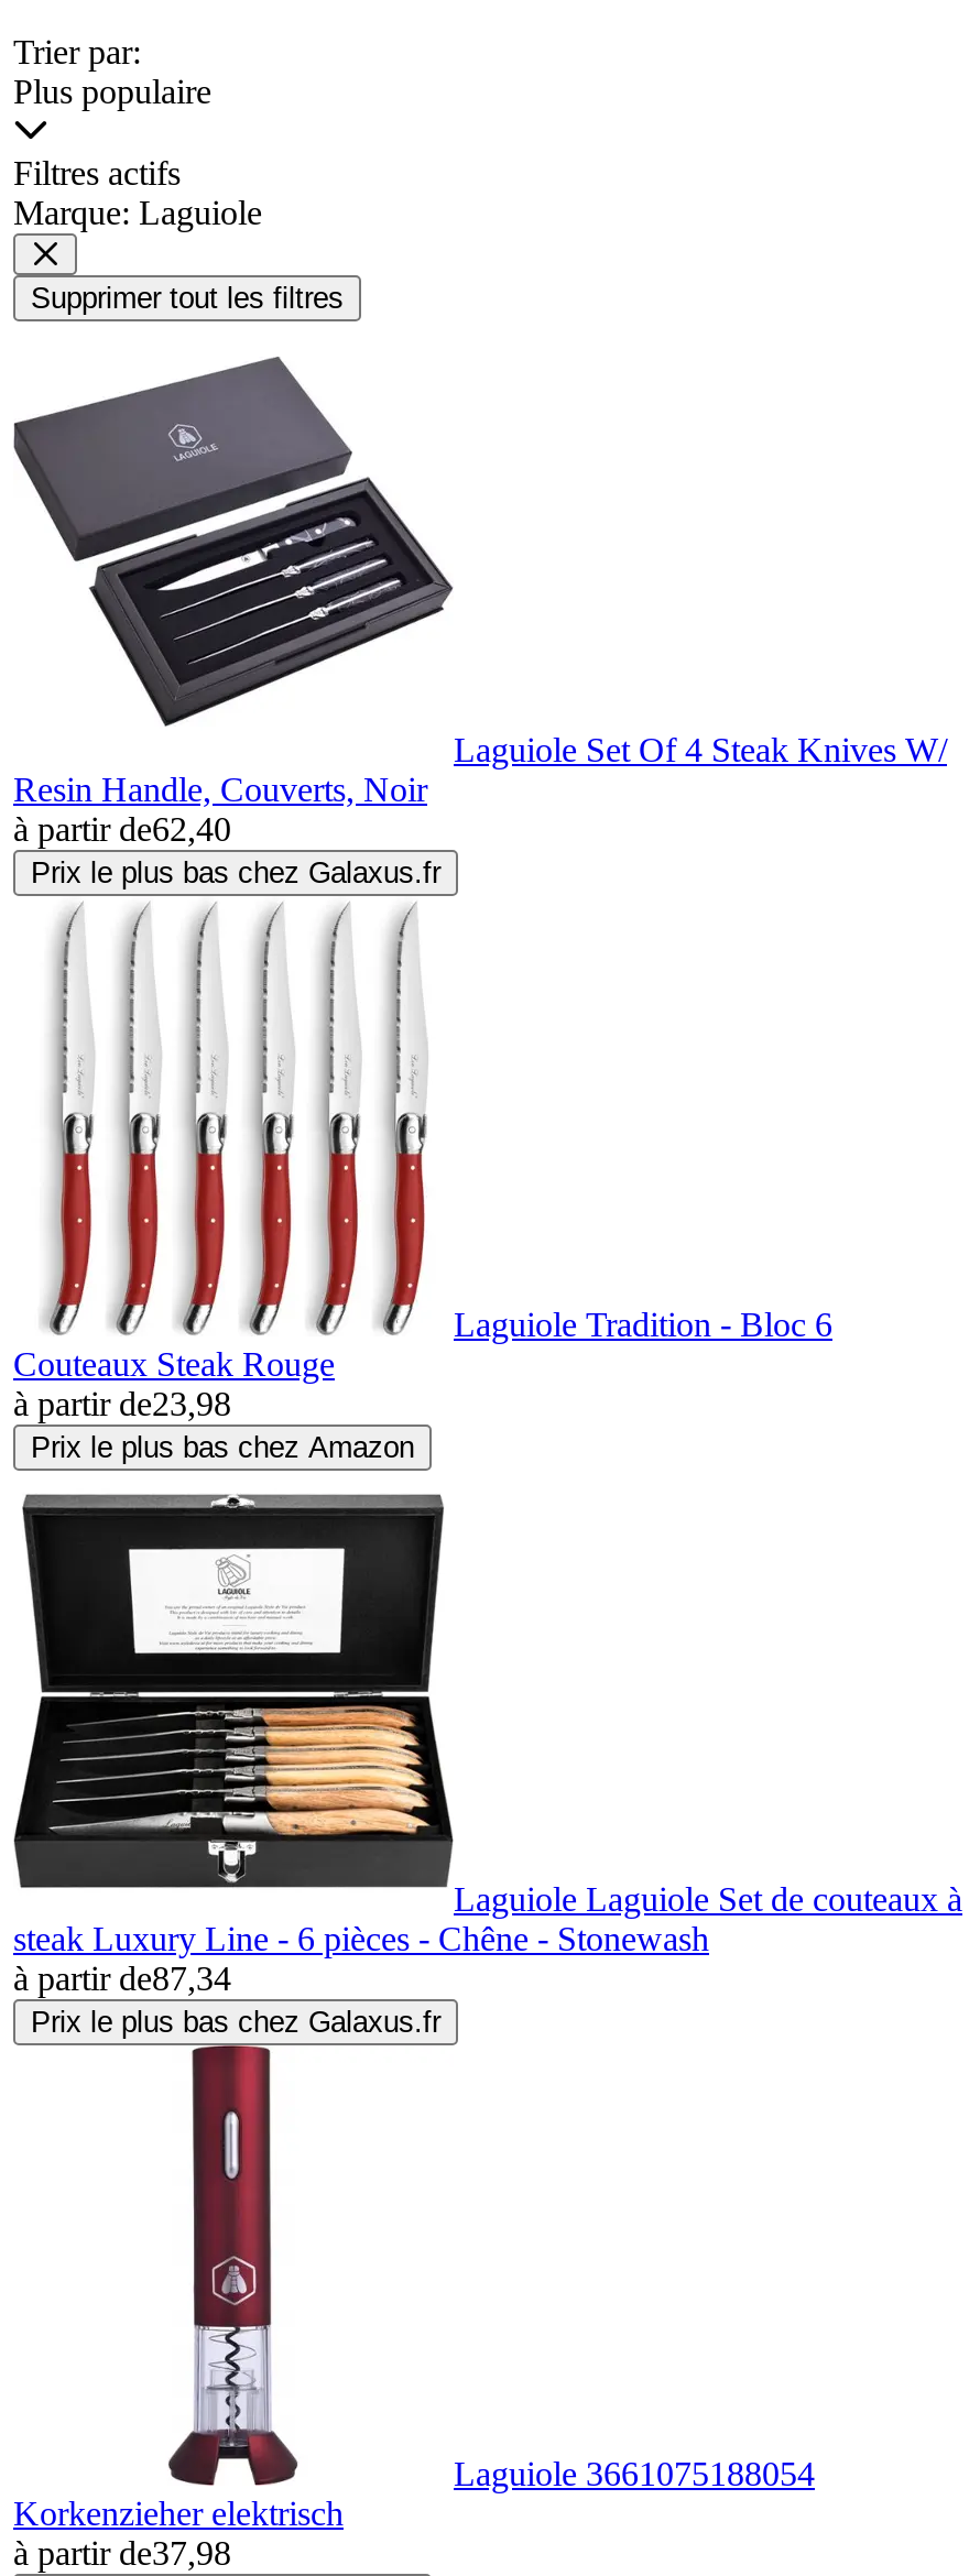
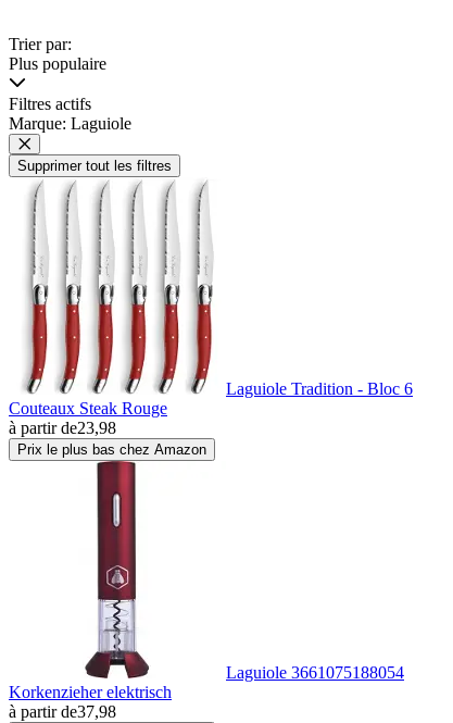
- [image]
- Laguiole Set Of 4 Steak Knives W/
- Resin Handle, Couverts, Noir
- à partir de62,40
- Prix le plus bas chez Galaxus.fr

- [image]
- Laguiole Laguiole Set de couteaux à
- steak Luxury Line - 6 pièces - Chêne - Stonewash
- à partir de87,34
- Prix le plus bas chez Galaxus.fr
